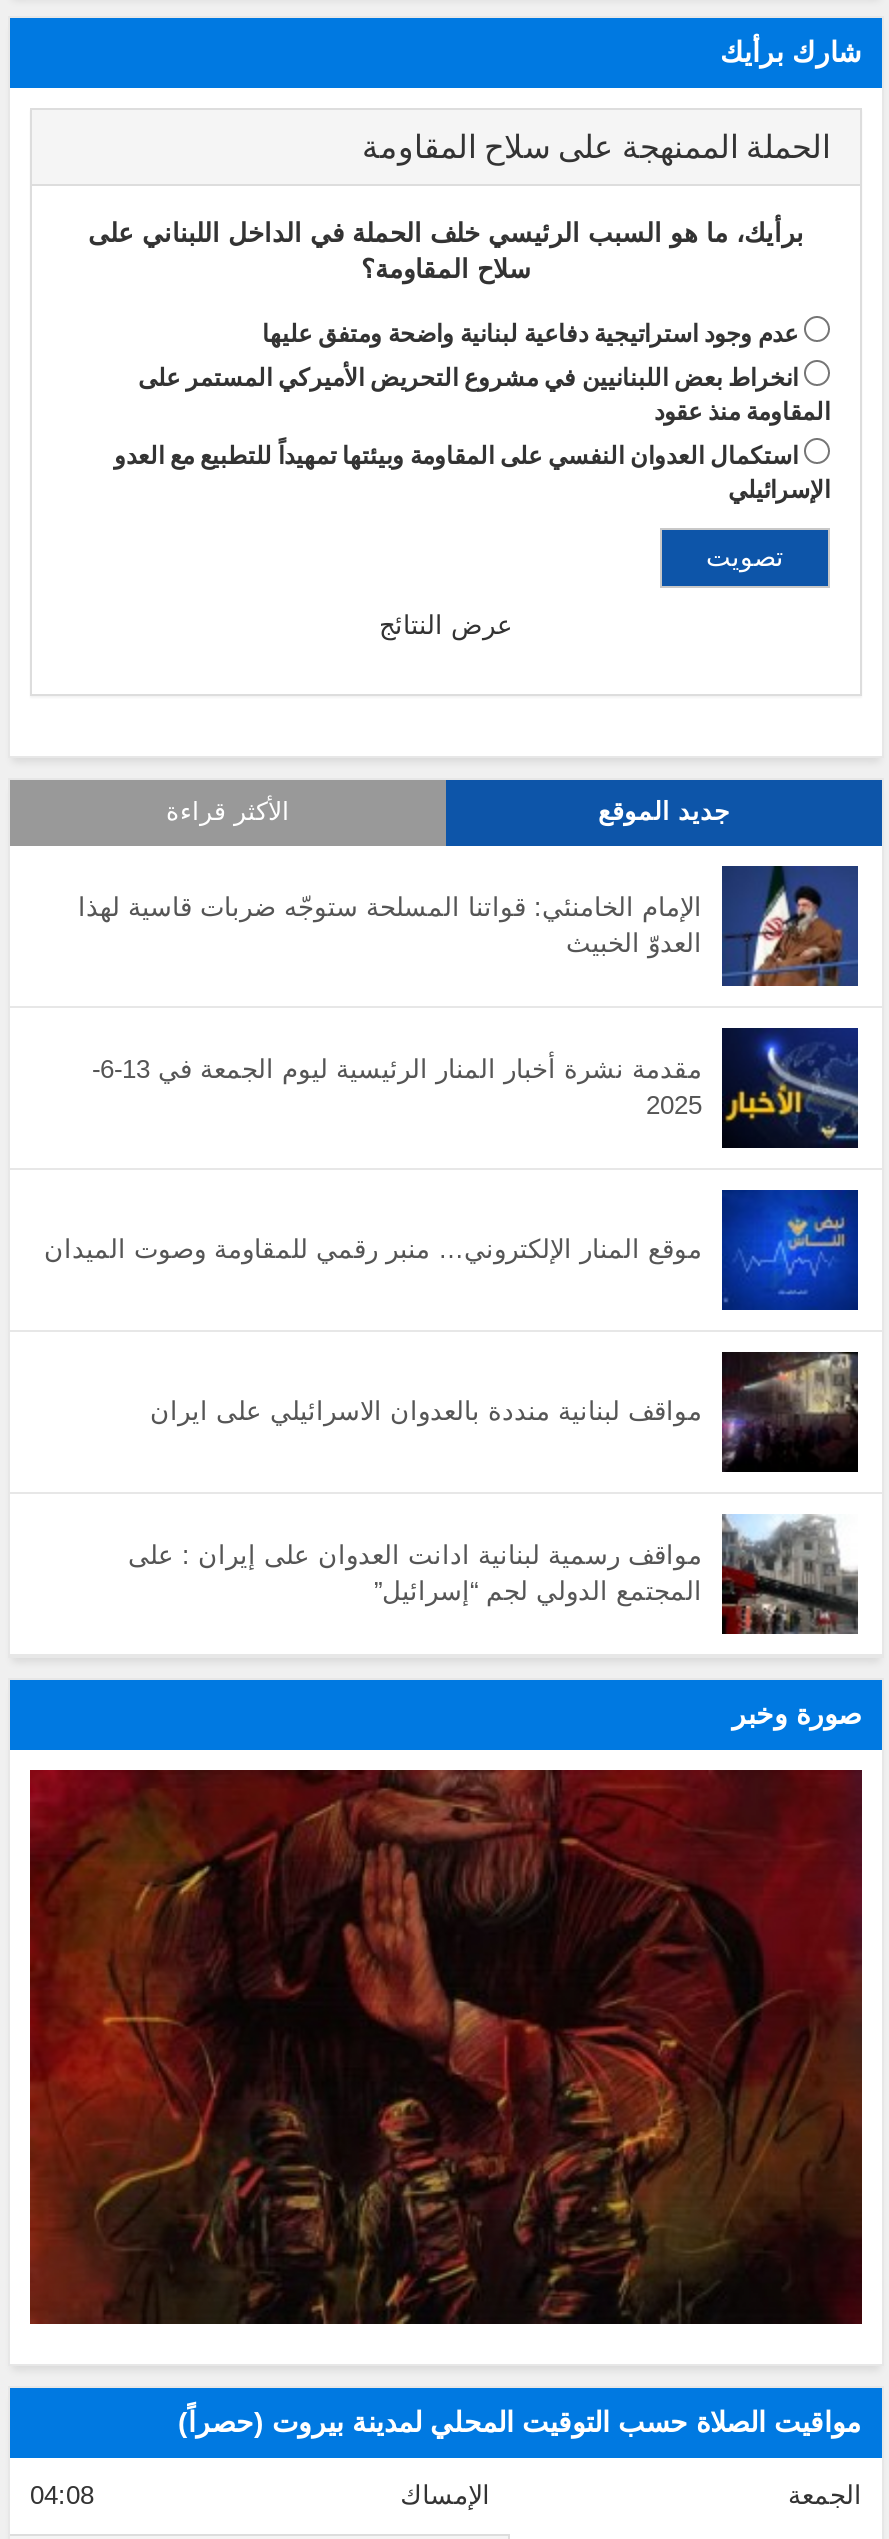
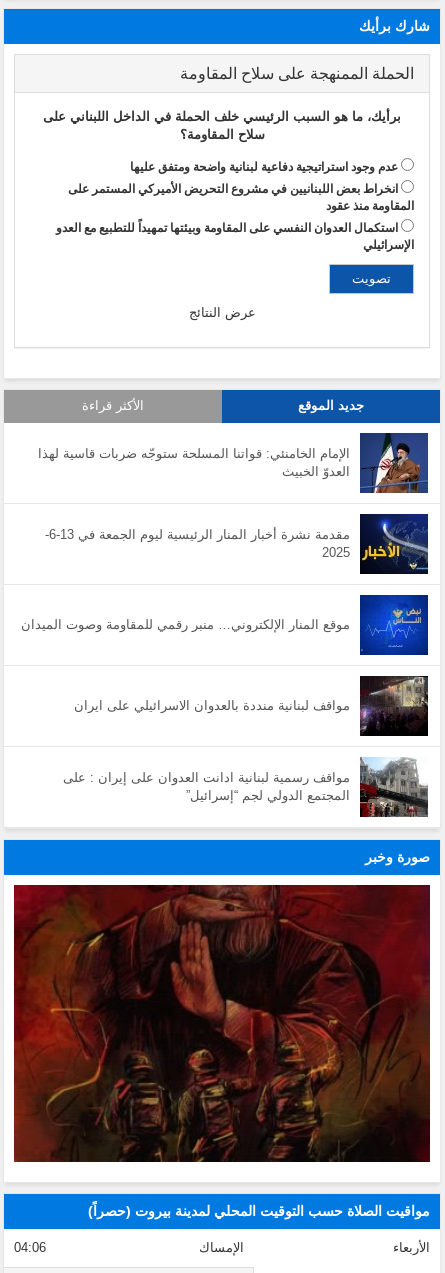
- 04:08
+ 04:06

- الجمعة
+ الأربعاء
